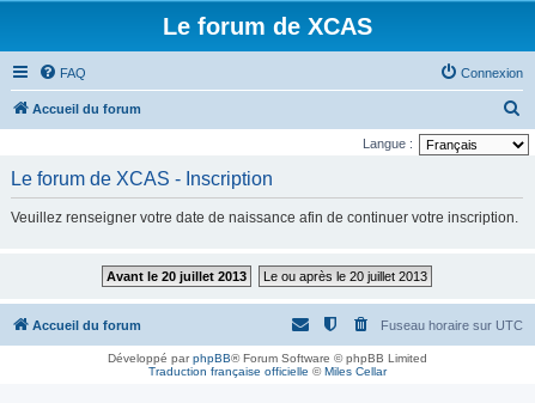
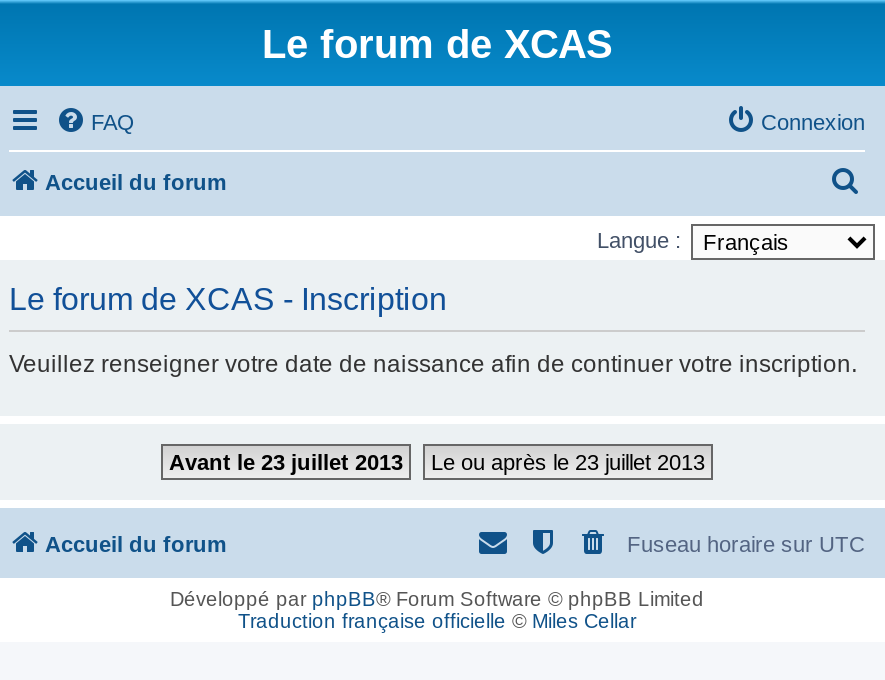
- Avant le 20 juillet 2013
+ Avant le 23 juillet 2013

- Le ou après le 20 juillet 2013
+ Le ou après le 23 juillet 2013
